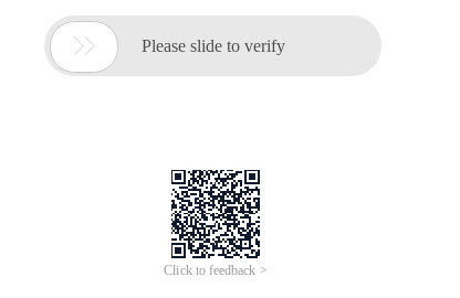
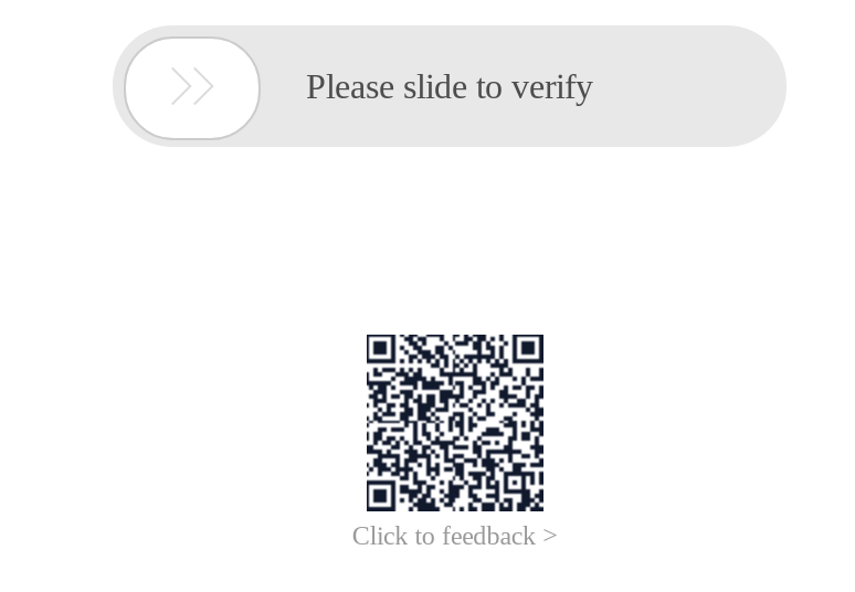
- [image]
+ [image]
